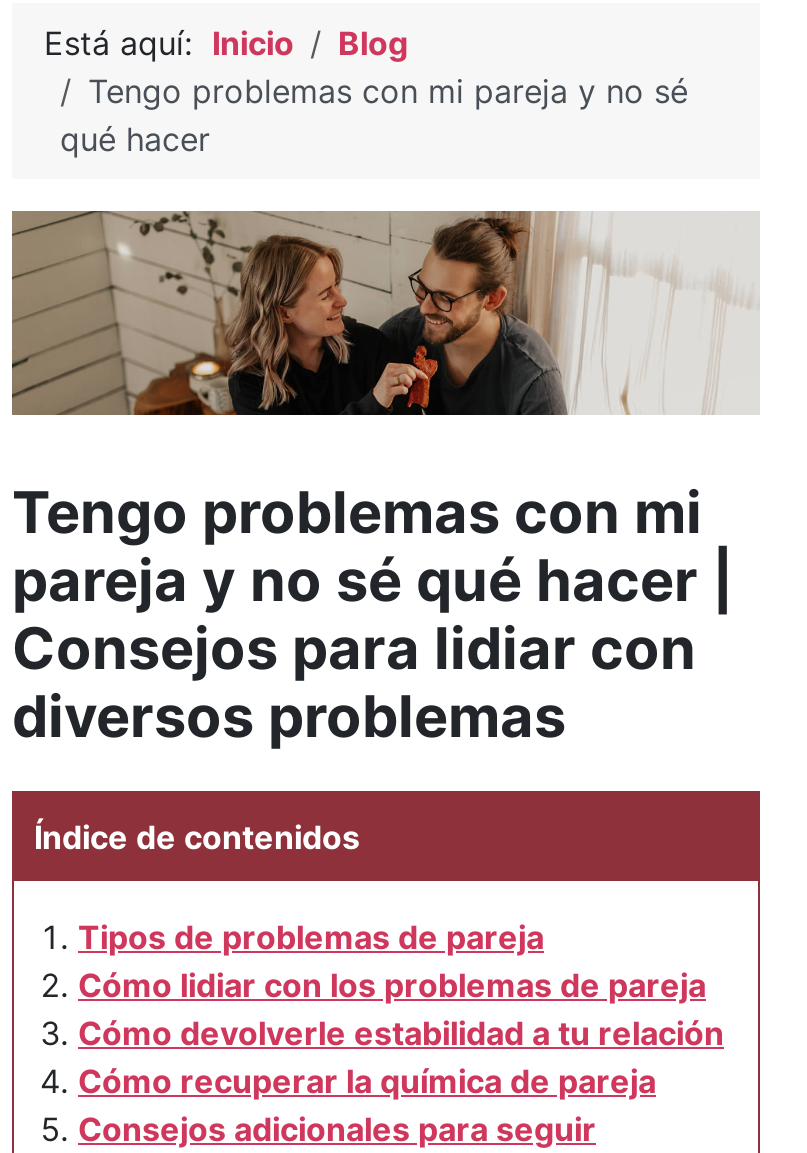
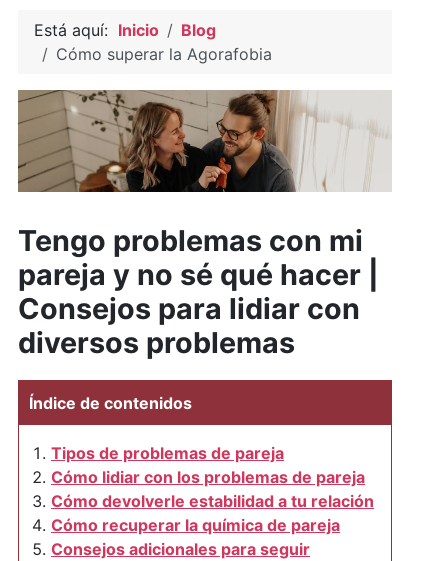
- Tengo problemas con mi pareja y no sé
- qué hacer
+ Cómo superar la Agorafobia
